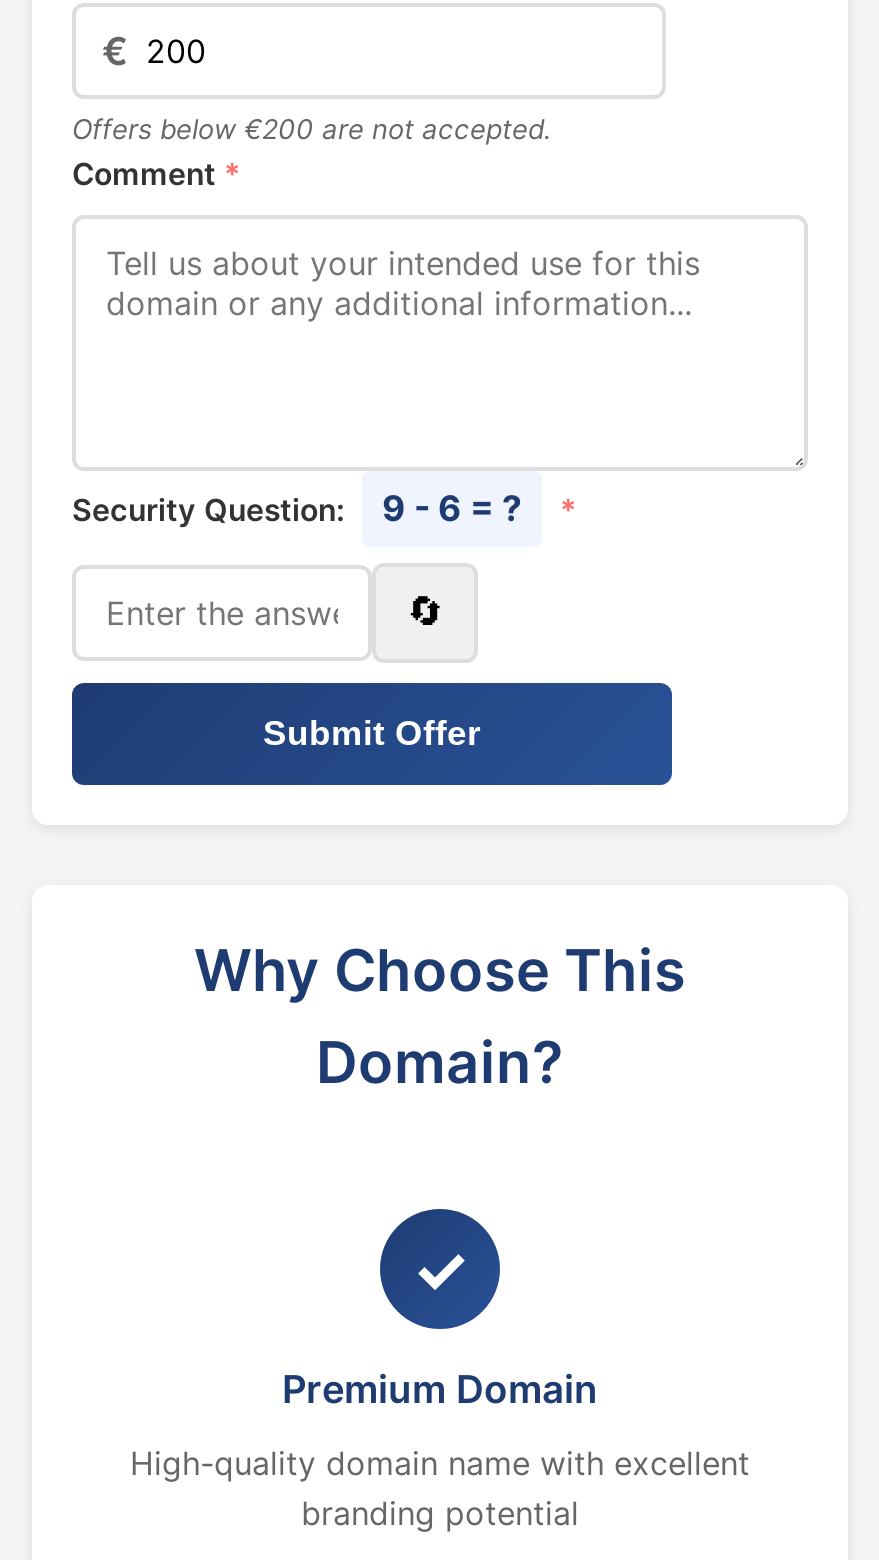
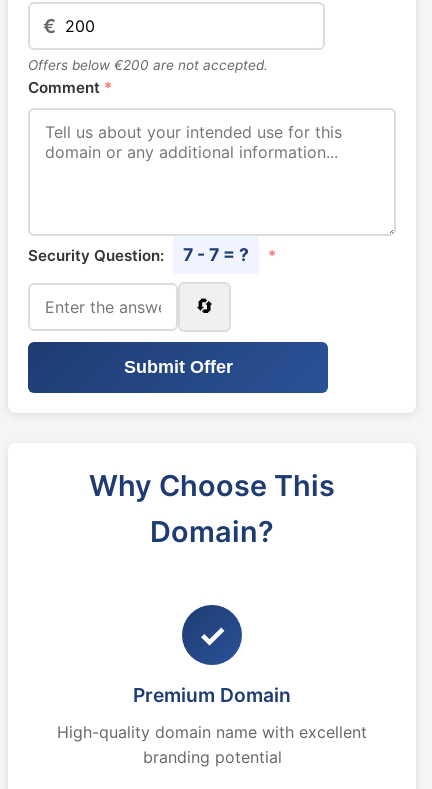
- 9 - 6 = ?
+ 7 - 7 = ?
